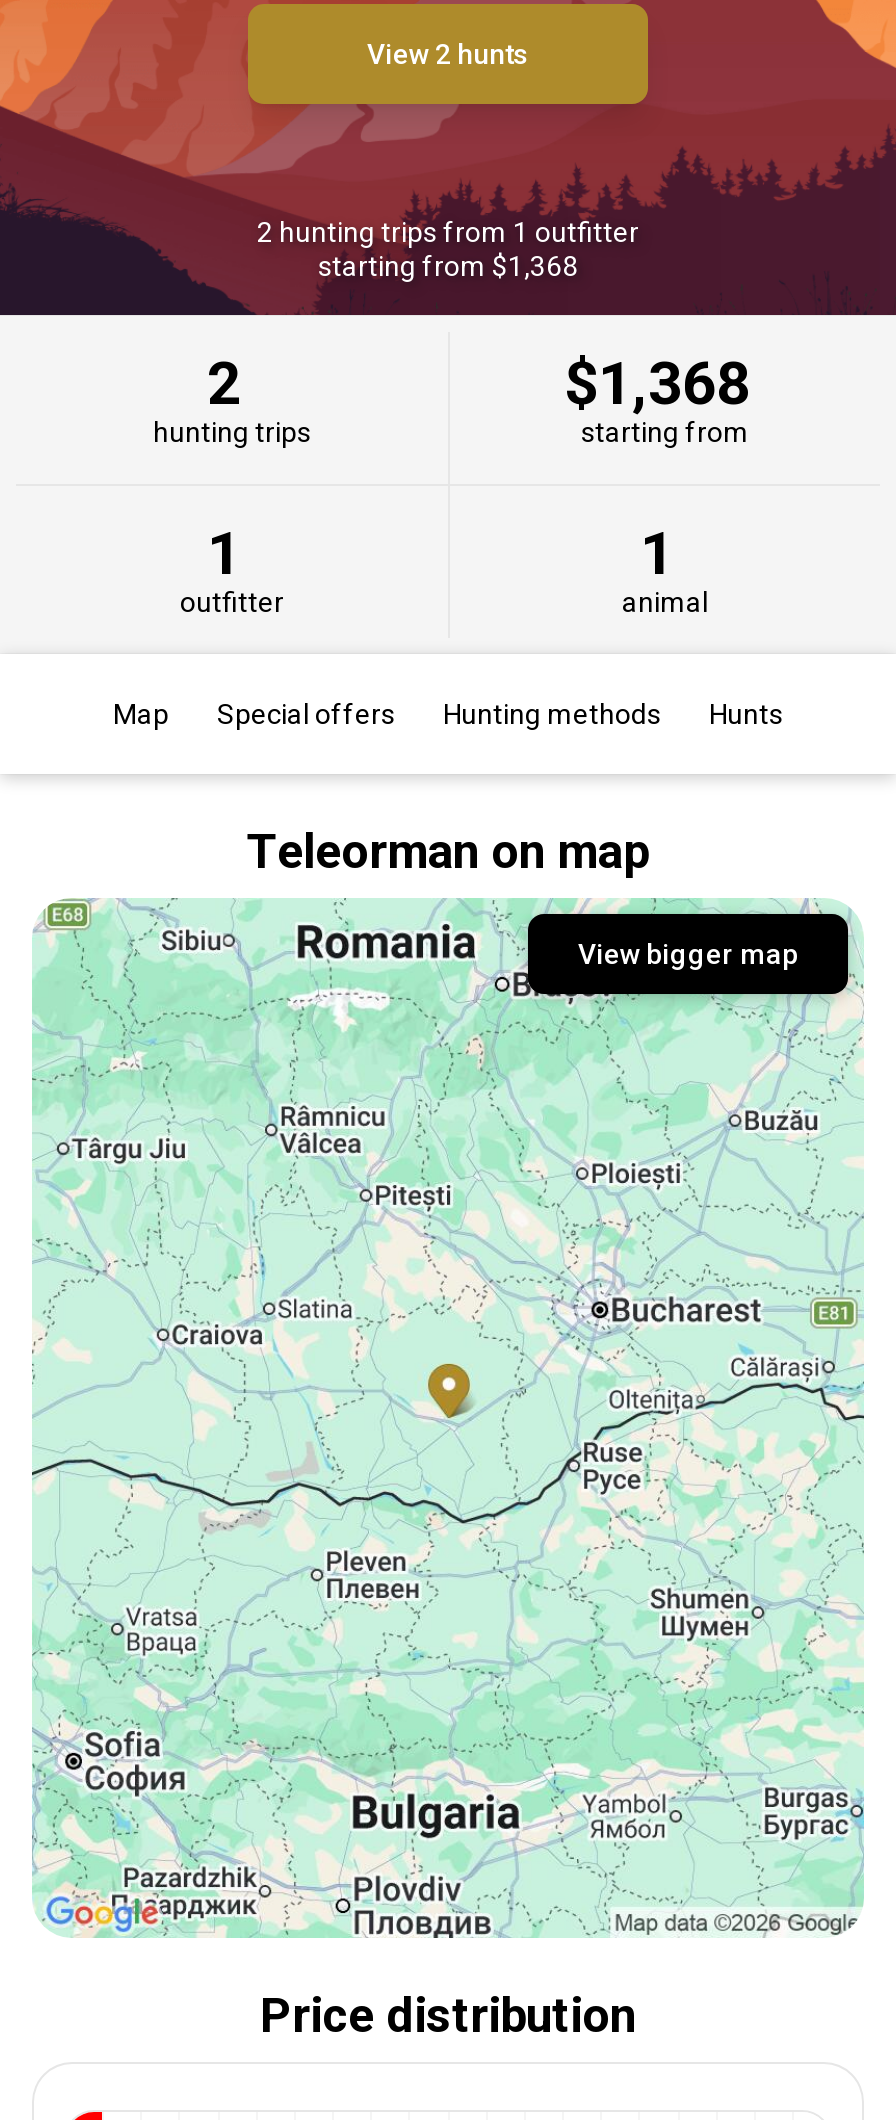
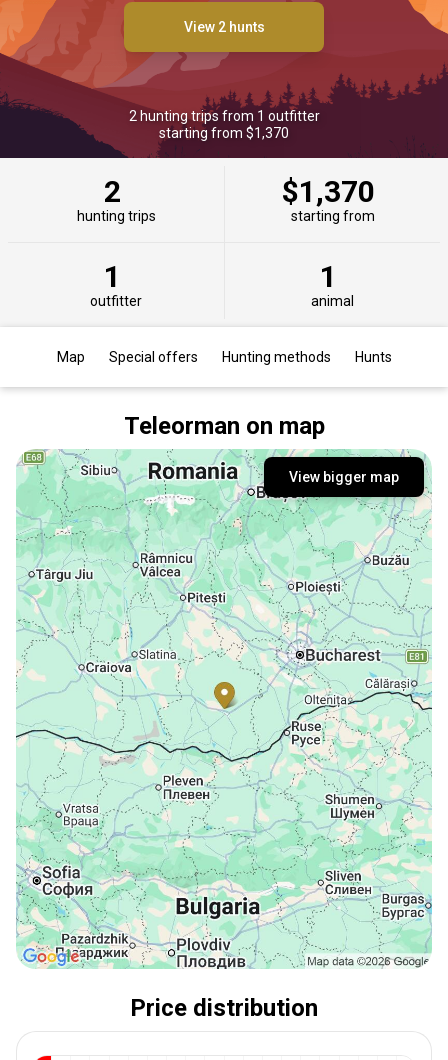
- starting from $1,368
+ starting from $1,370

- $1,368
+ $1,370

- [image]
+ [image]
